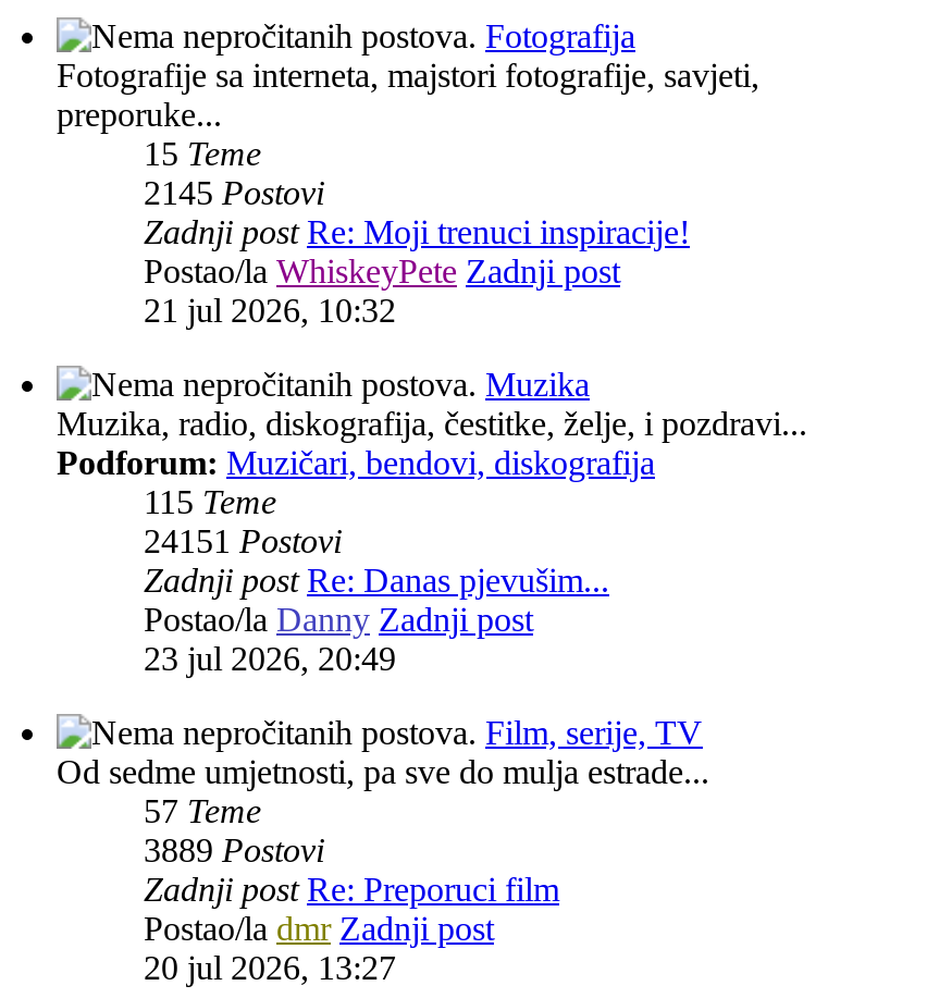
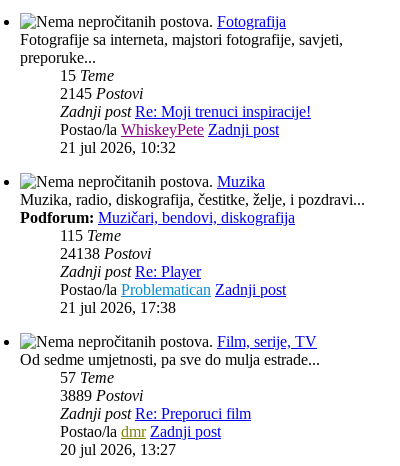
- 24151 Postovi
- Zadnji post Re: Danas pjevušim...
- Postao/la Danny Zadnji post
- 23 jul 2026, 20:49
+ 24138 Postovi
+ Zadnji post Re: Player
+ Postao/la Problematican Zadnji post
+ 21 jul 2026, 17:38
